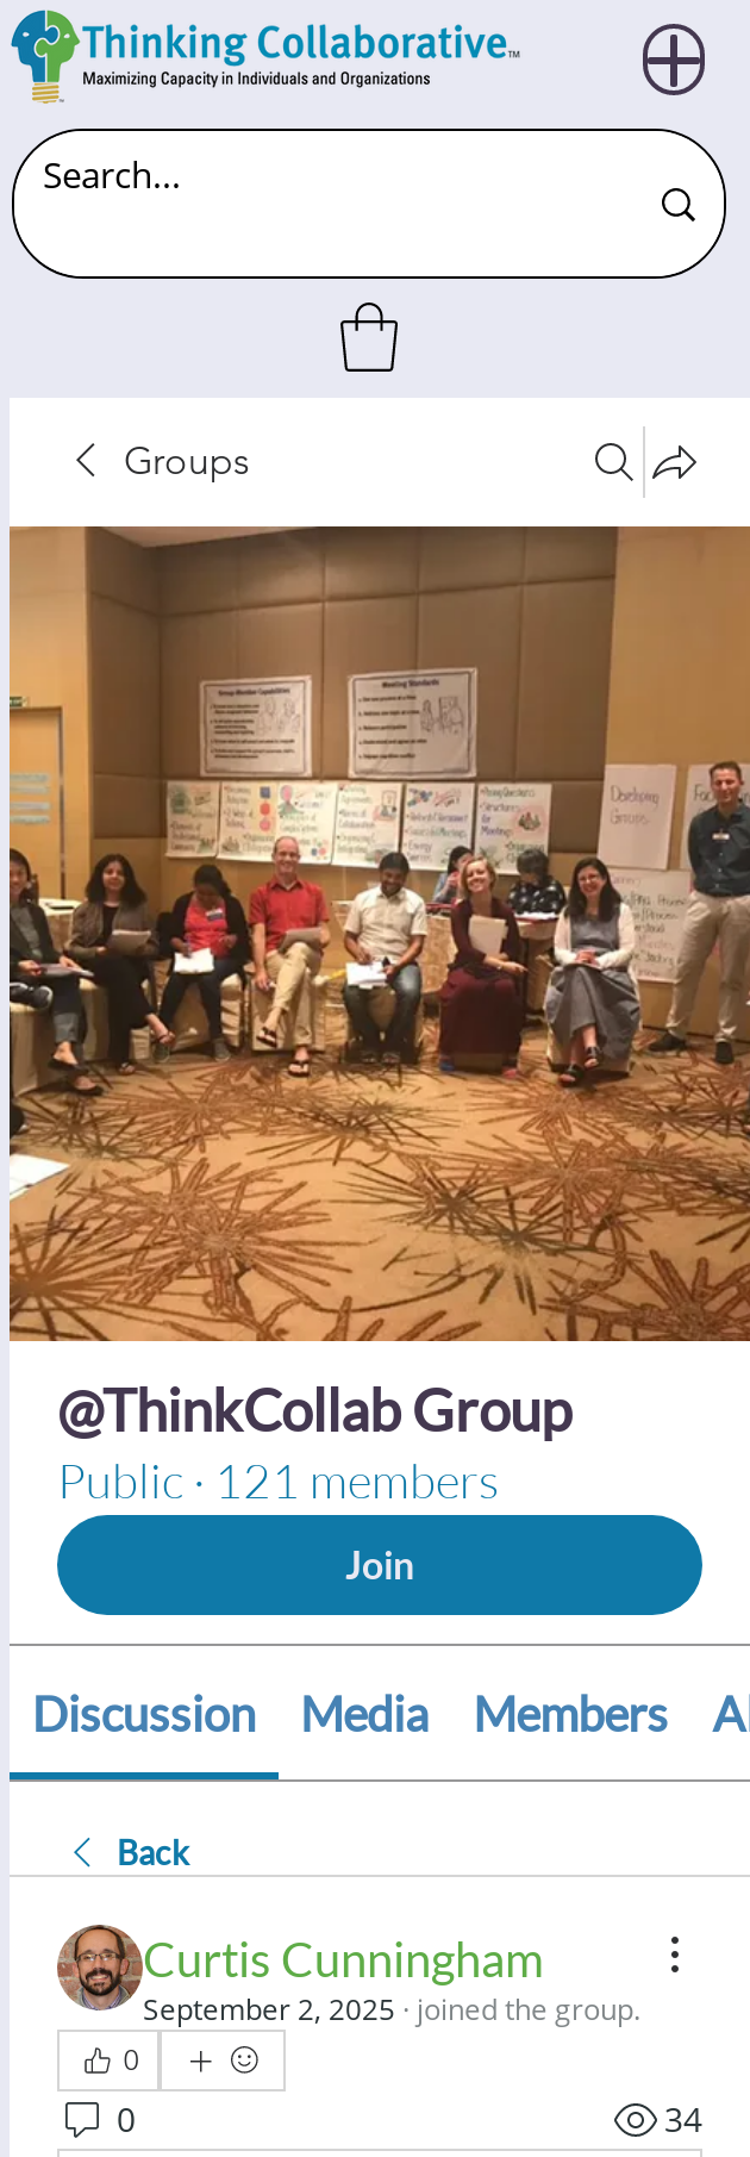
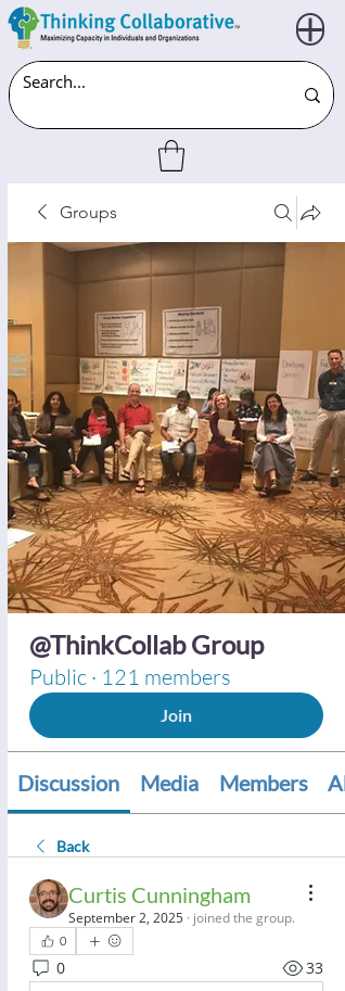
- 34
+ 33
